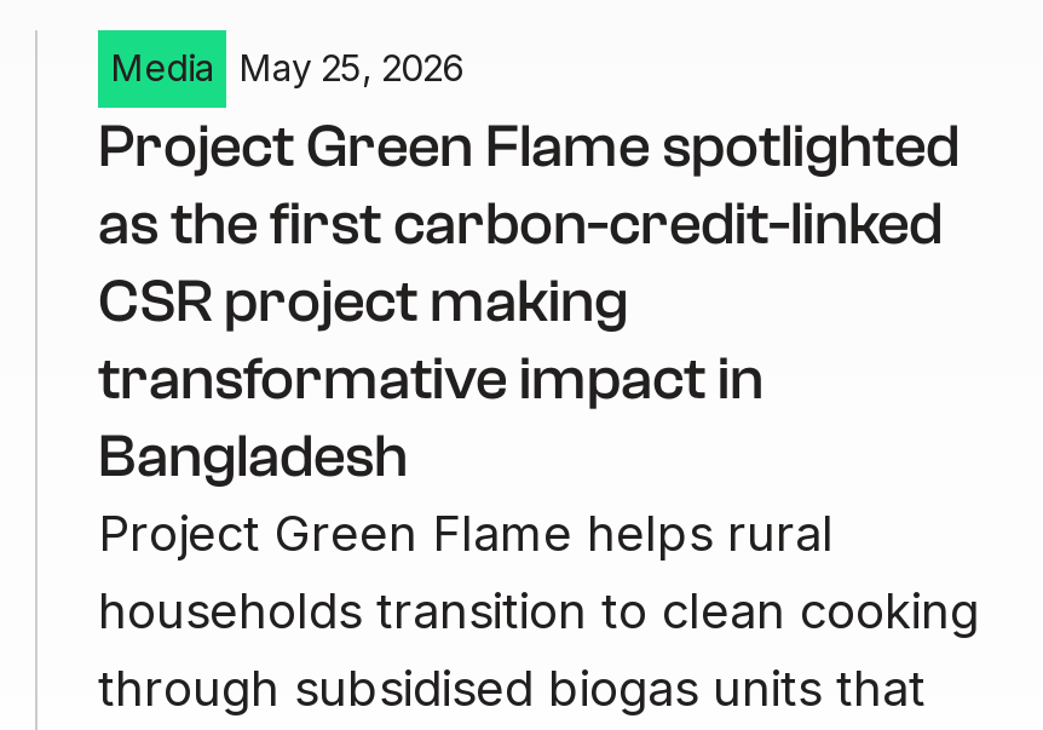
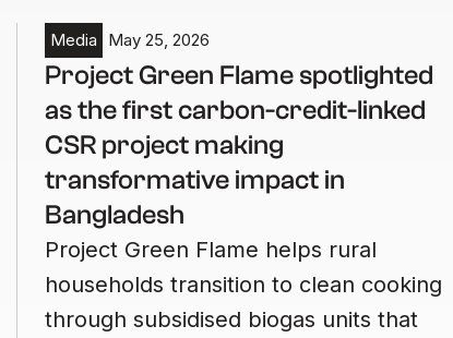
- [image]
+ [image]
